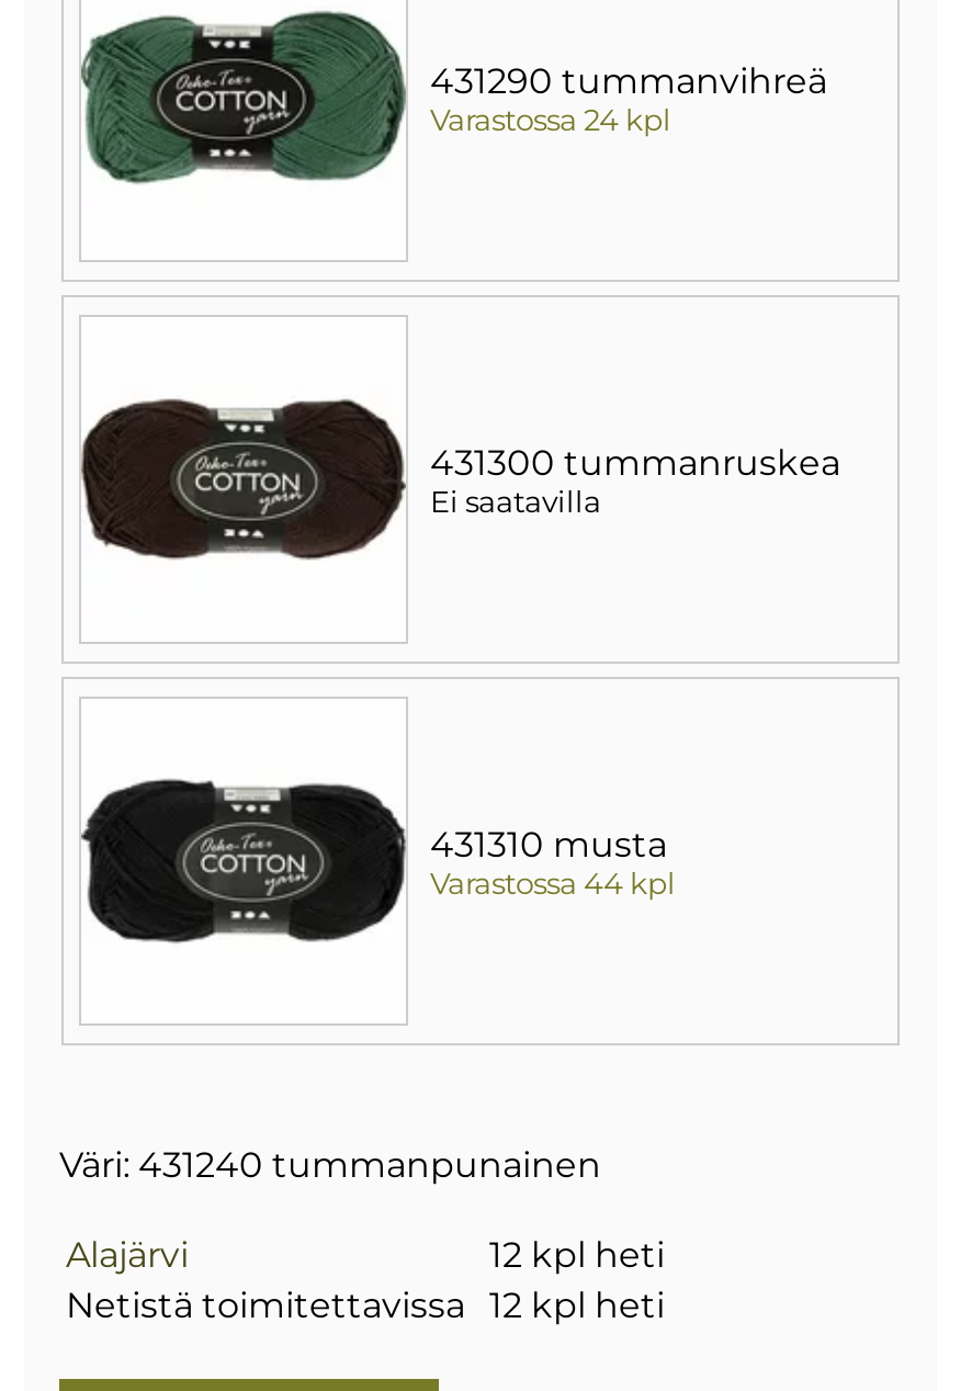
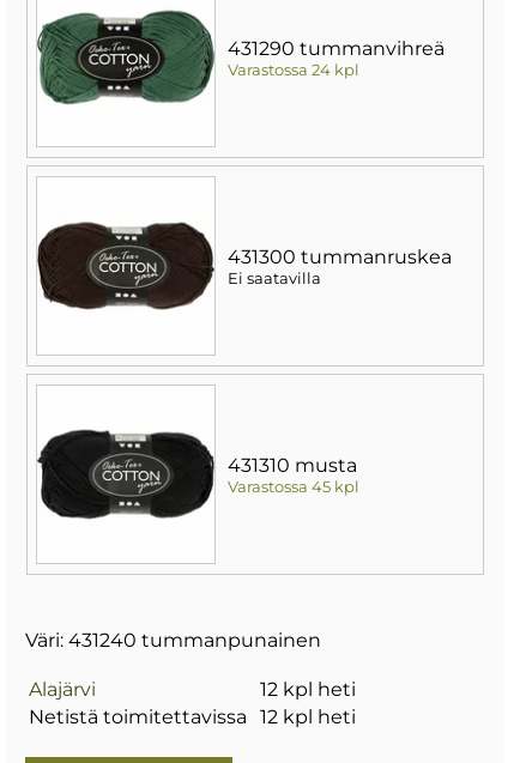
- Varastossa 44 kpl
+ Varastossa 45 kpl
